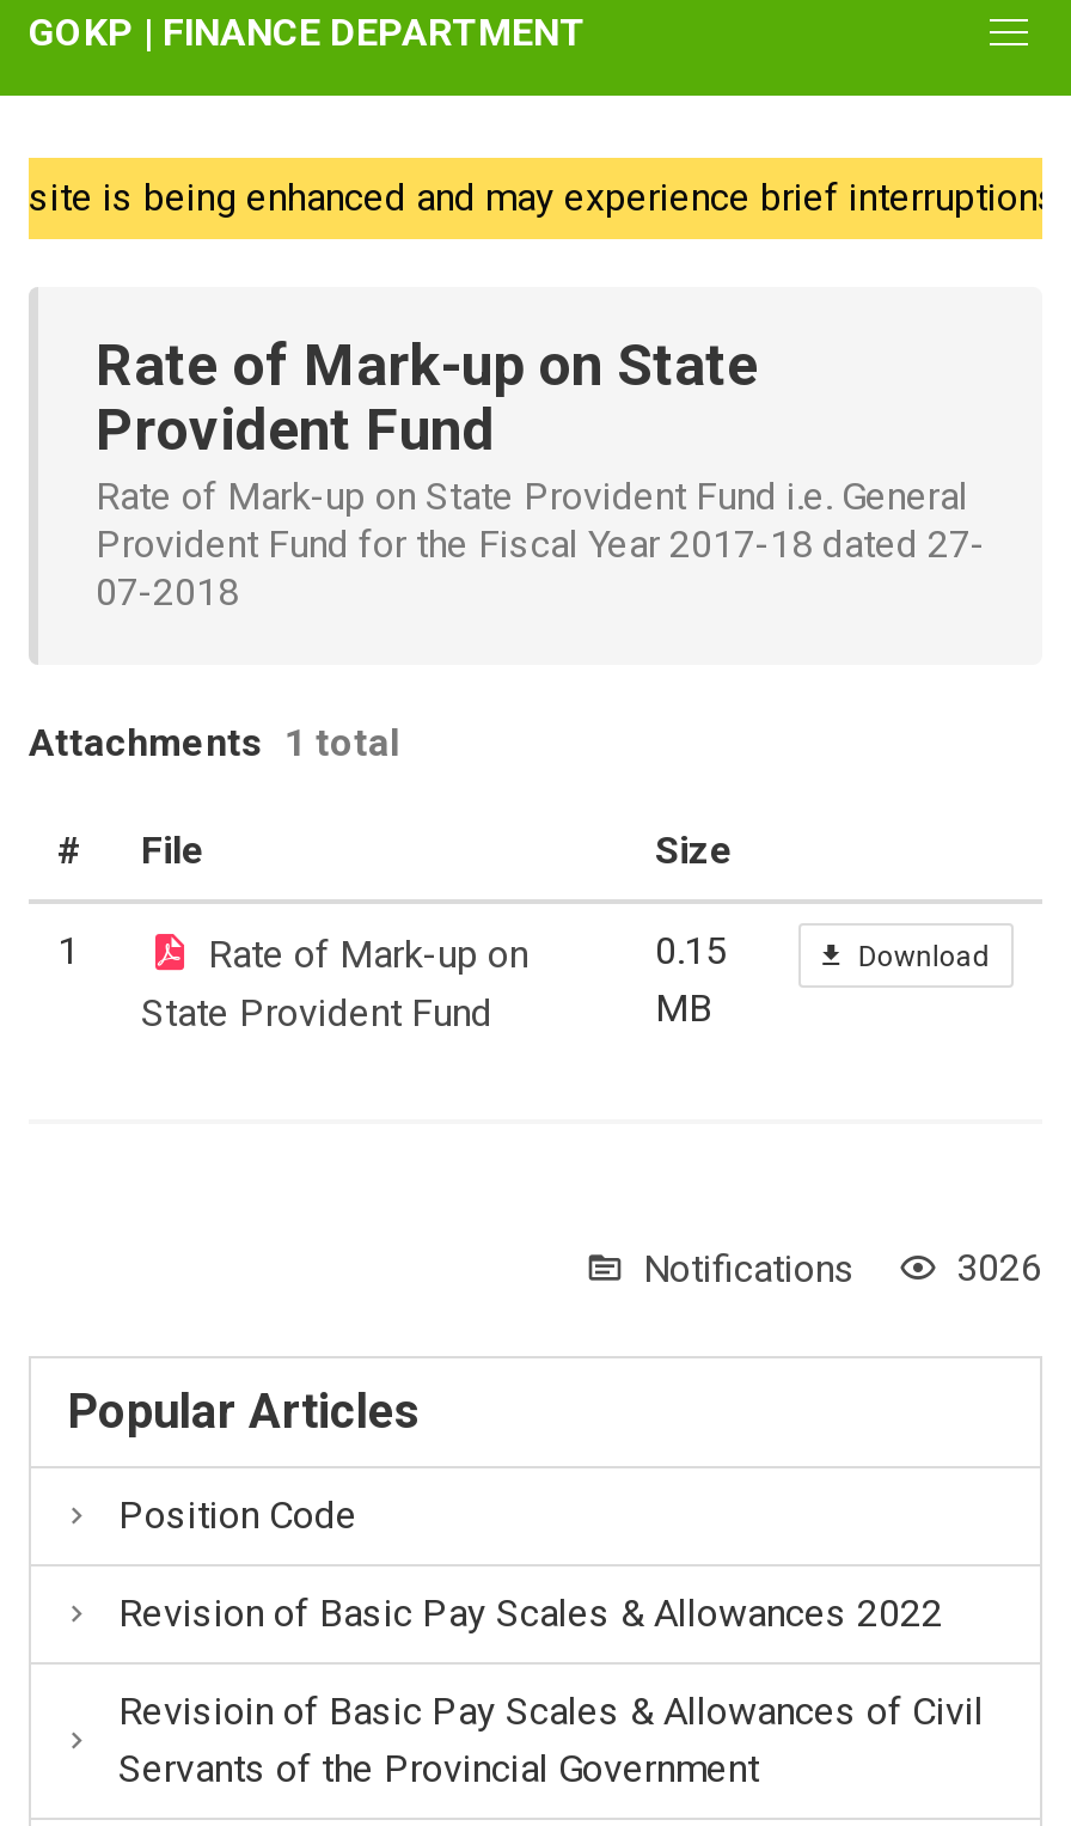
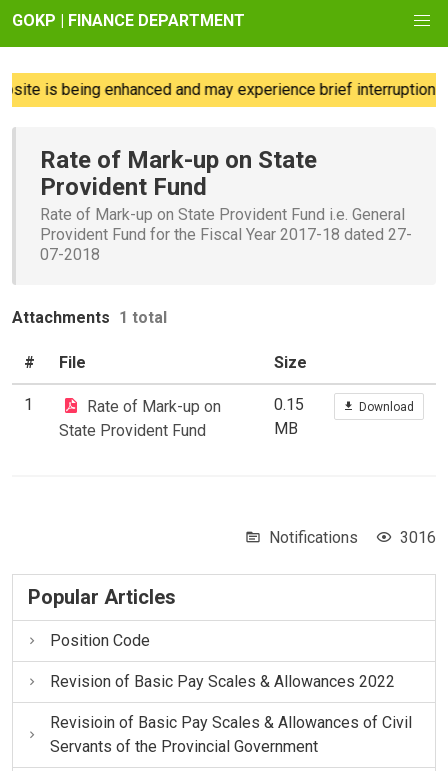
- 3026
+ 3016
